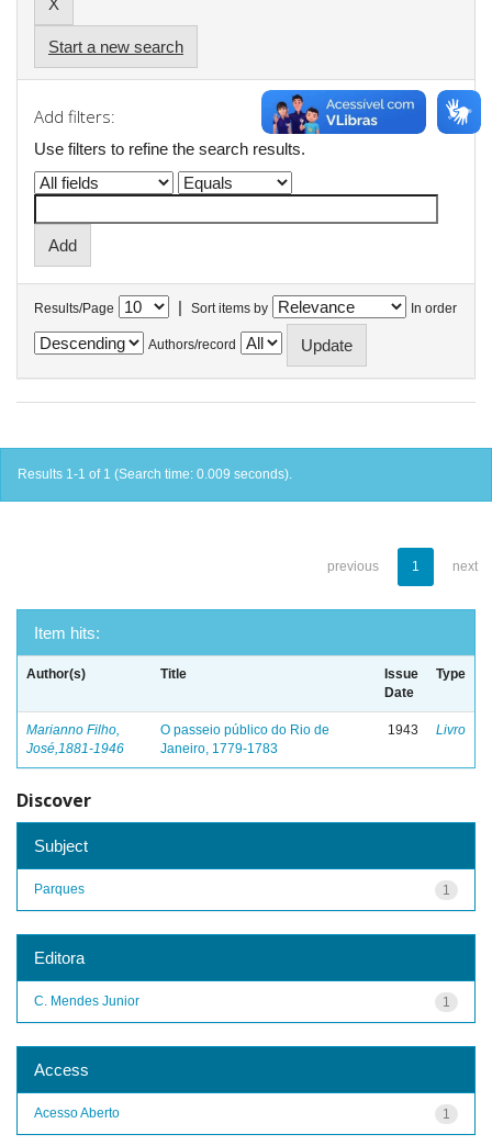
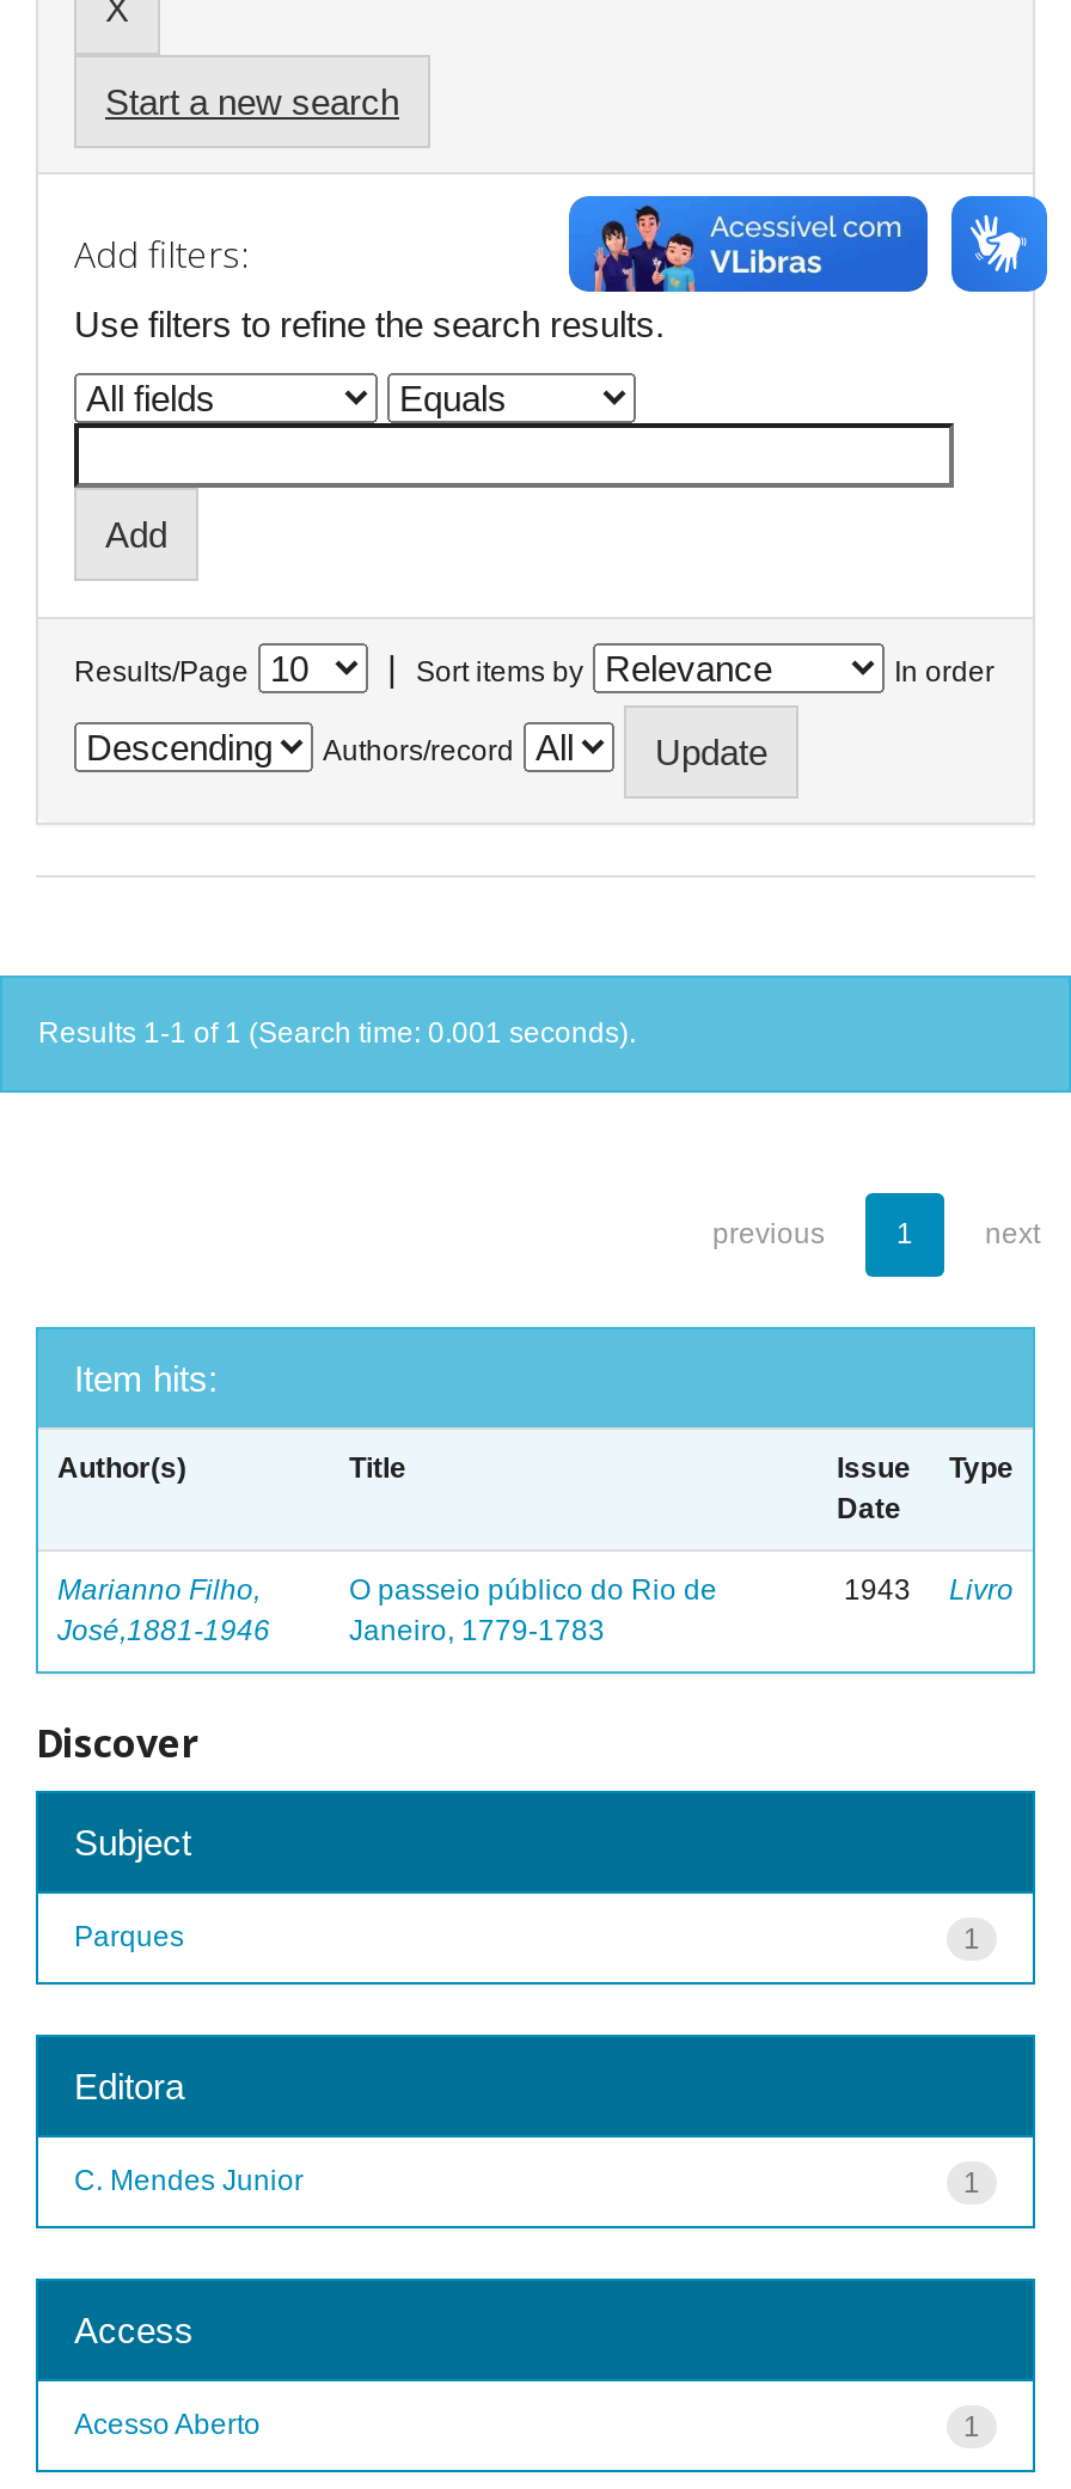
- Results 1-1 of 1 (Search time: 0.009 seconds).
+ Results 1-1 of 1 (Search time: 0.001 seconds).
